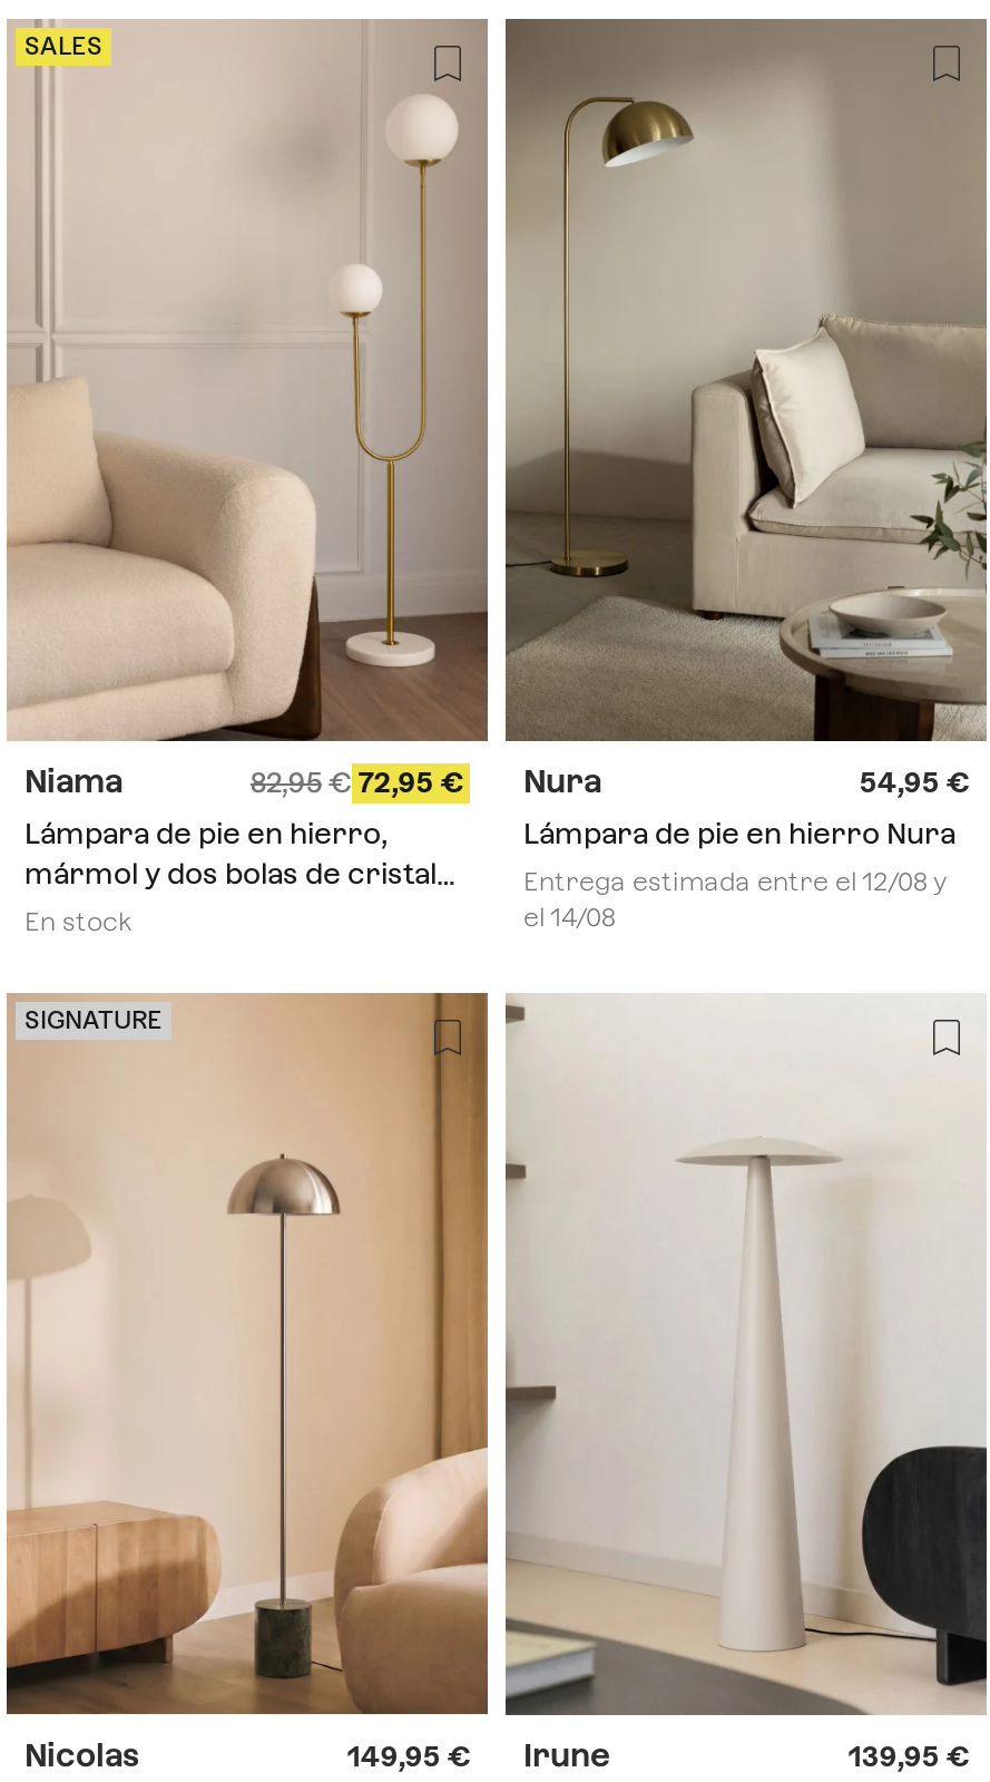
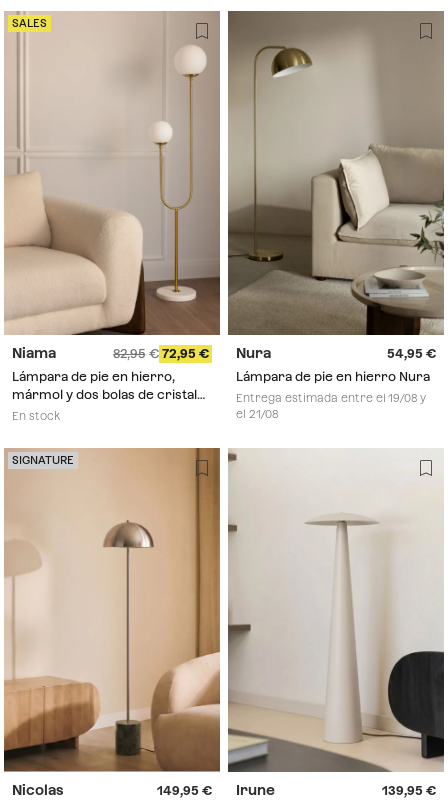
- Entrega estimada entre el 12/08 y
+ Entrega estimada entre el 19/08 y

- el 14/08
+ el 21/08
